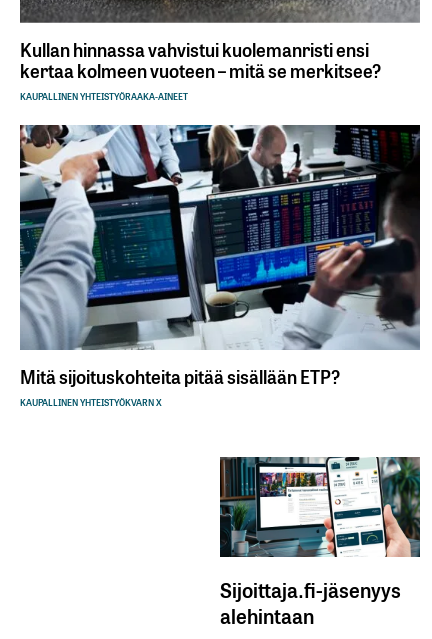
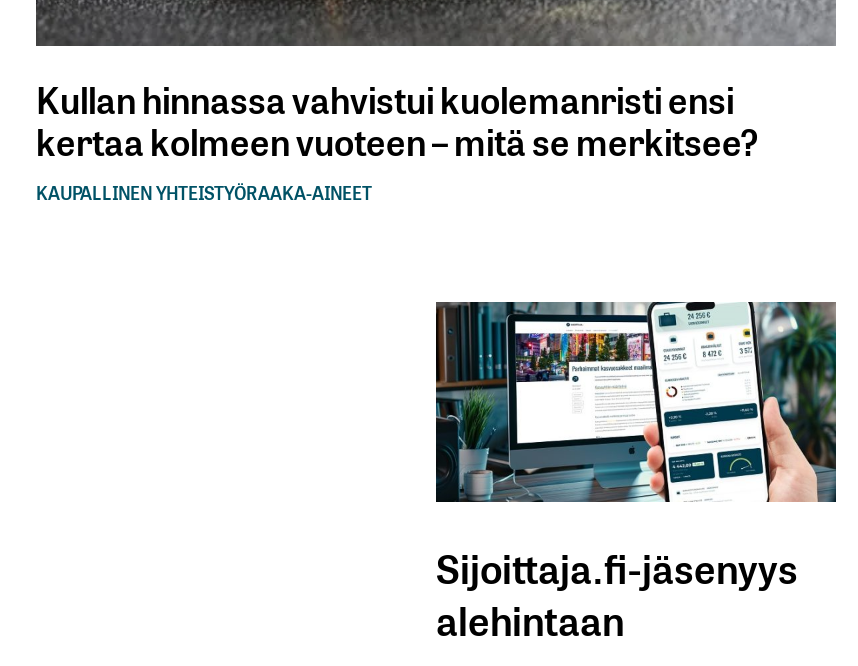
- [image]
- Mitä sijoituskohteita pitää sisällään ETP?
- KAUPALLINEN YHTEISTYÖKVARN X
